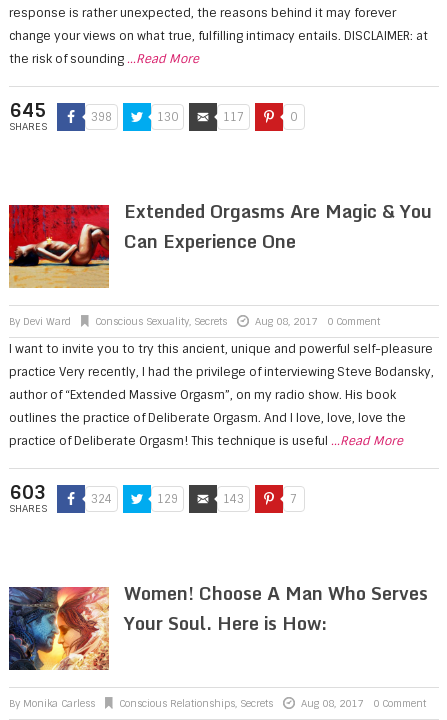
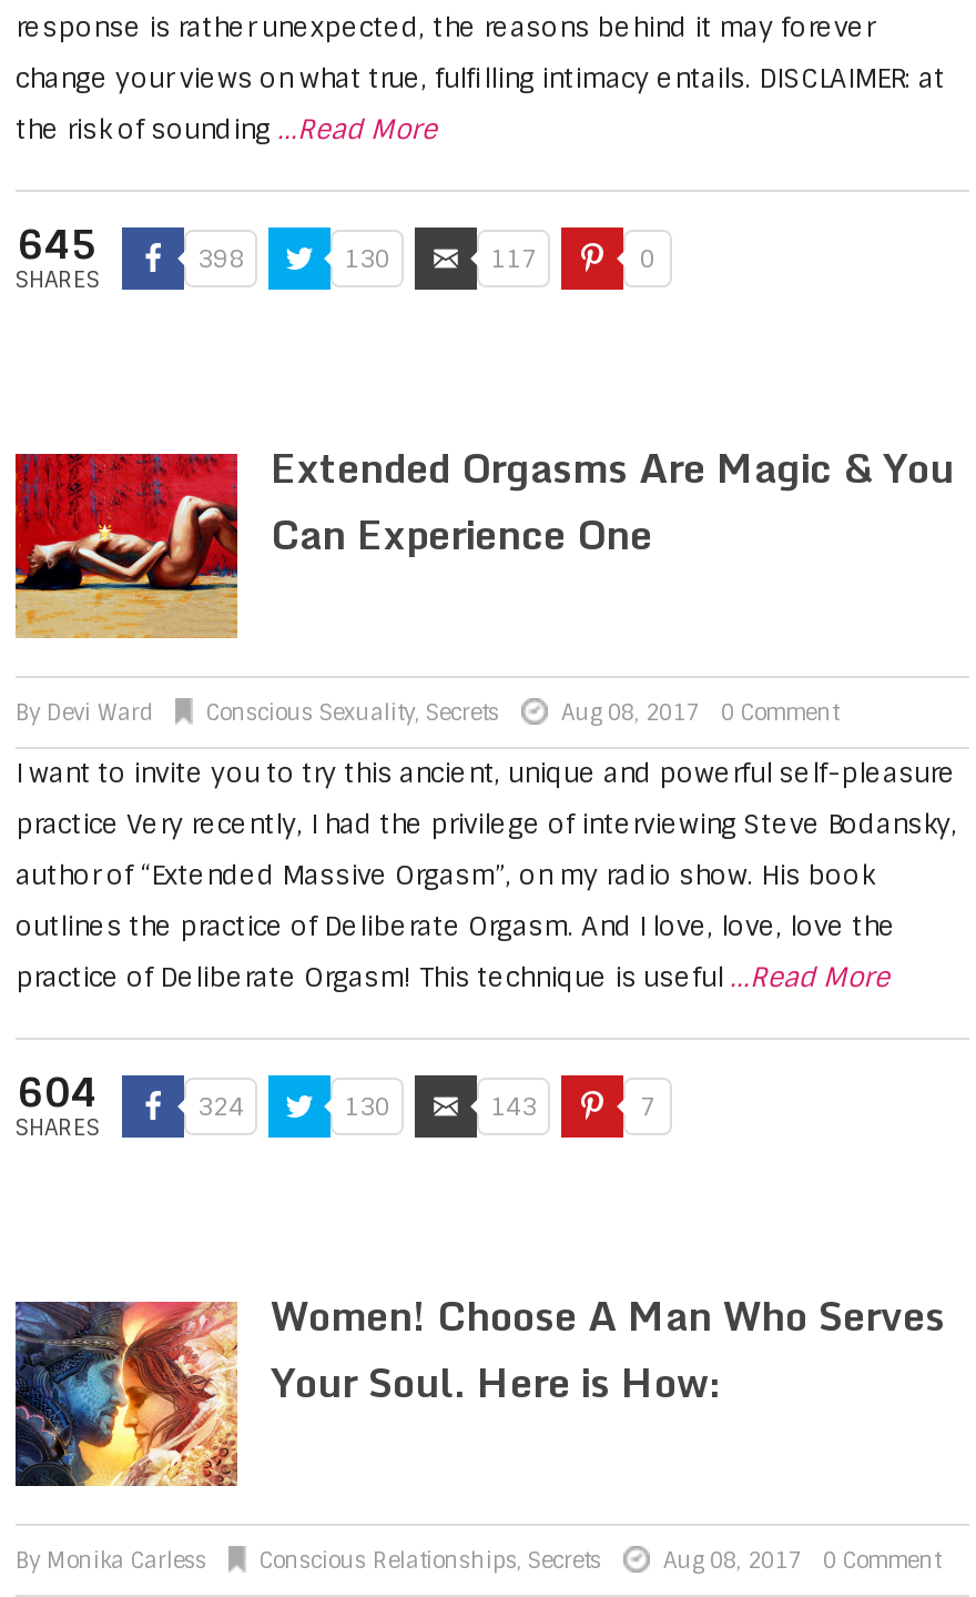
- 603
+ 604

- 129
+ 130
